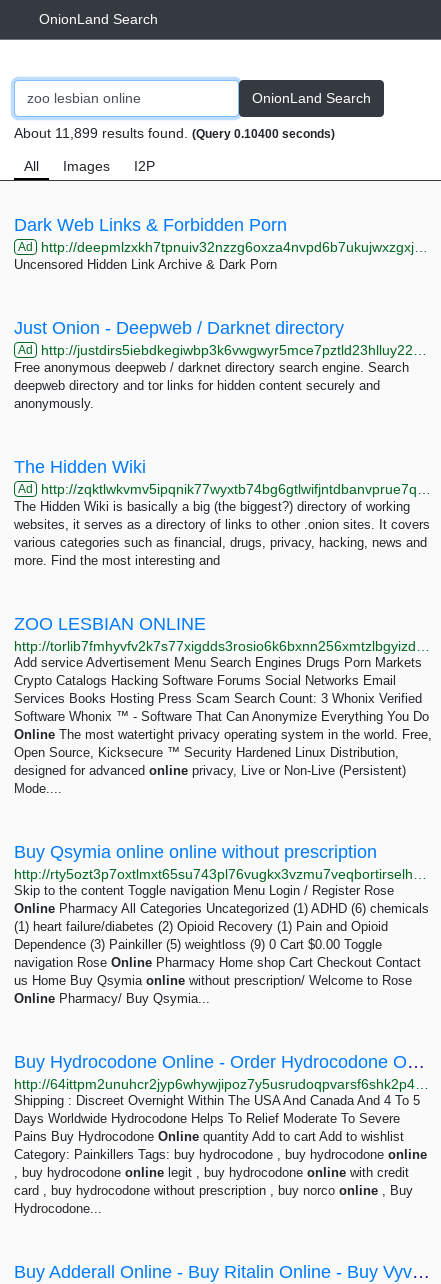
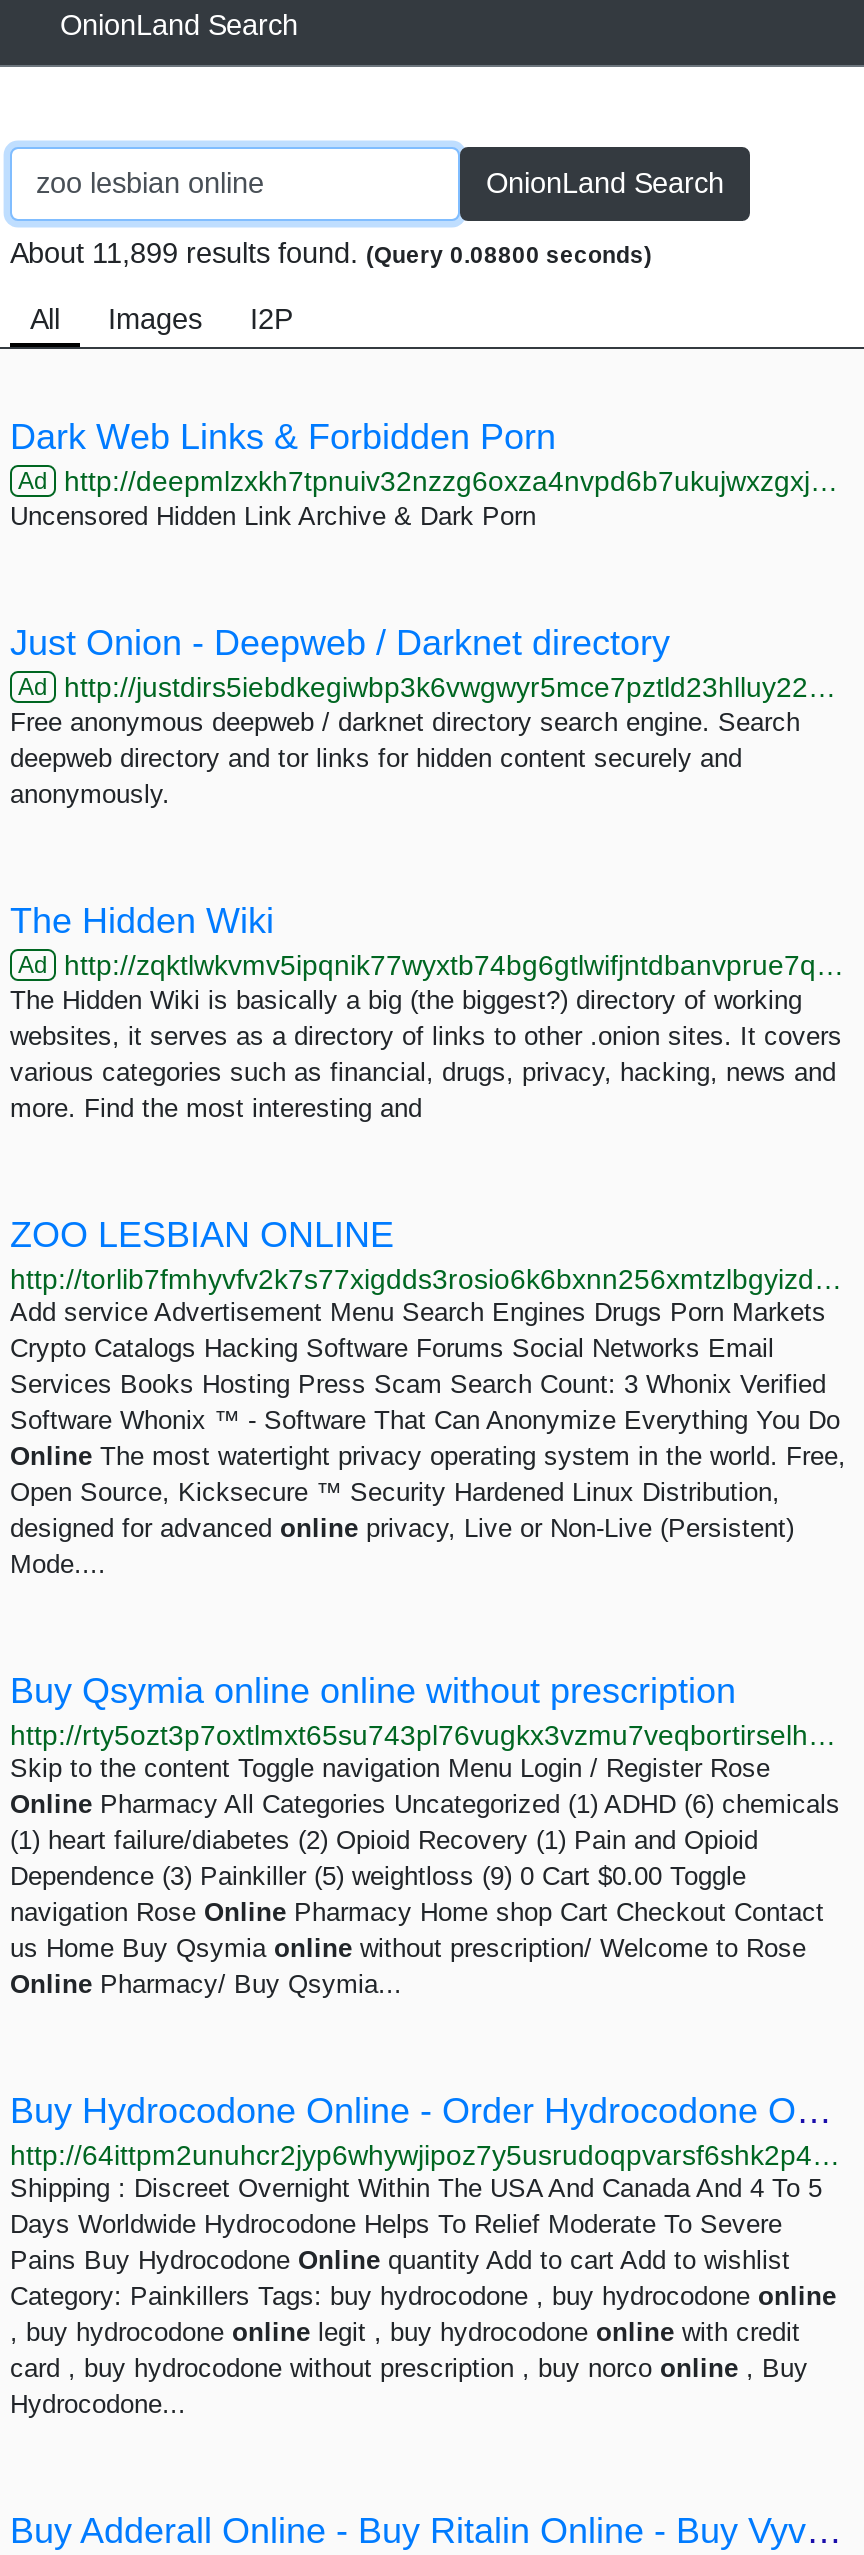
- About 11,899 results found. (Query 0.10400 seconds)
+ About 11,899 results found. (Query 0.08800 seconds)
